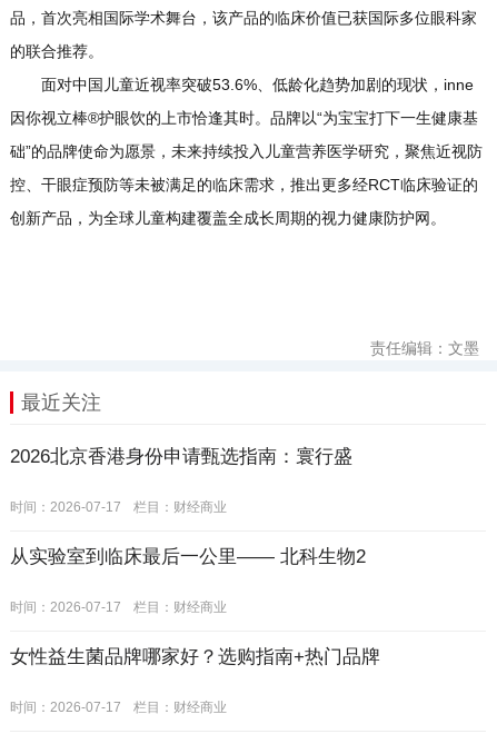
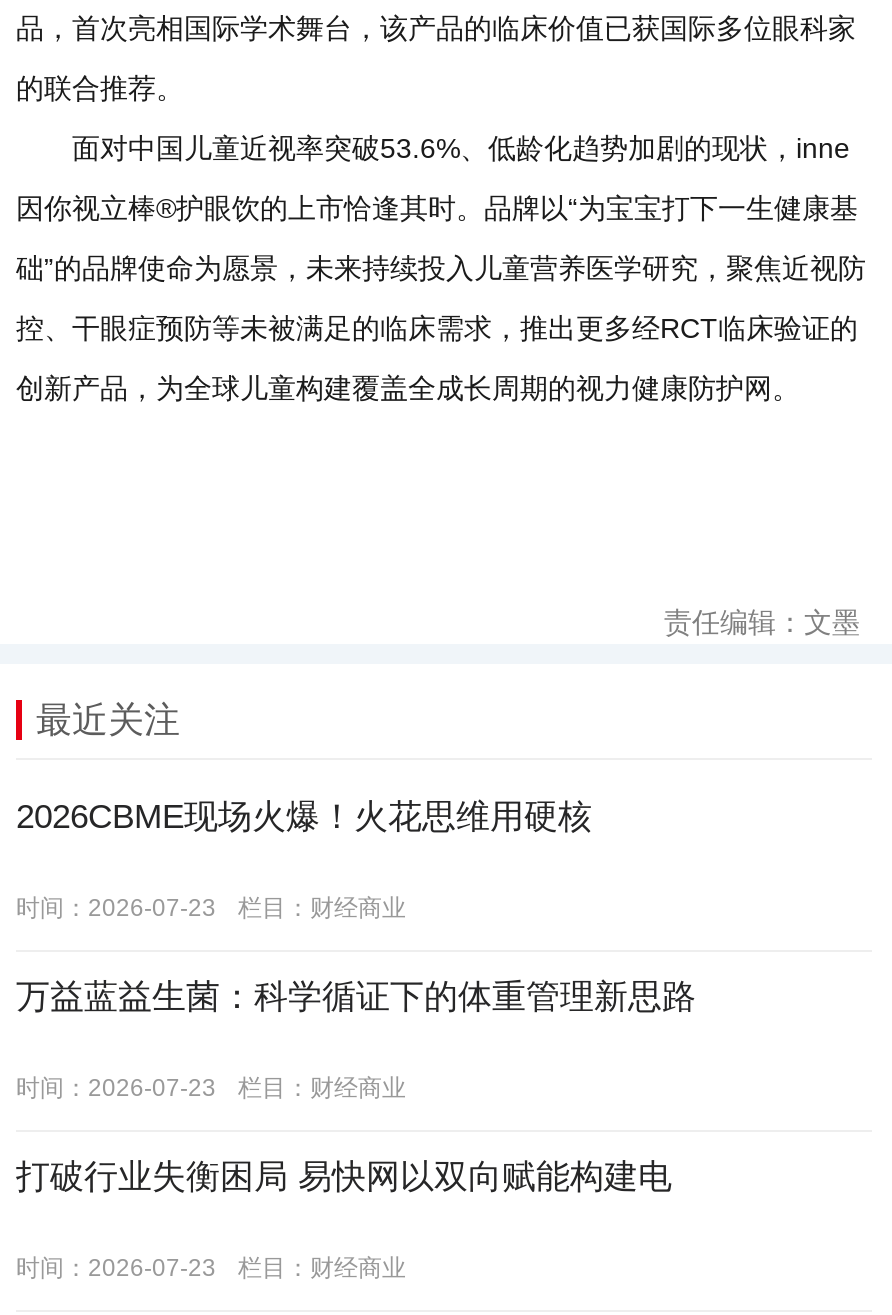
- 2026北京香港身份申请甄选指南：寰行盛
+ 2026CBME现场火爆！火花思维用硬核

- 时间：2026-07-17 栏目：财经商业
+ 时间：2026-07-23 栏目：财经商业

- 从实验室到临床最后一公里—— 北科生物2
+ 万益蓝益生菌：科学循证下的体重管理新思路

- 时间：2026-07-17 栏目：财经商业
+ 时间：2026-07-23 栏目：财经商业

- 女性益生菌品牌哪家好？选购指南+热门品牌
+ 打破行业失衡困局 易快网以双向赋能构建电

- 时间：2026-07-17 栏目：财经商业
+ 时间：2026-07-23 栏目：财经商业
